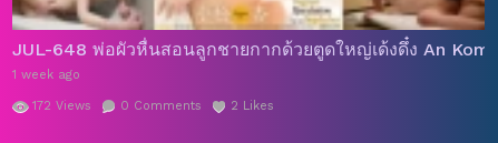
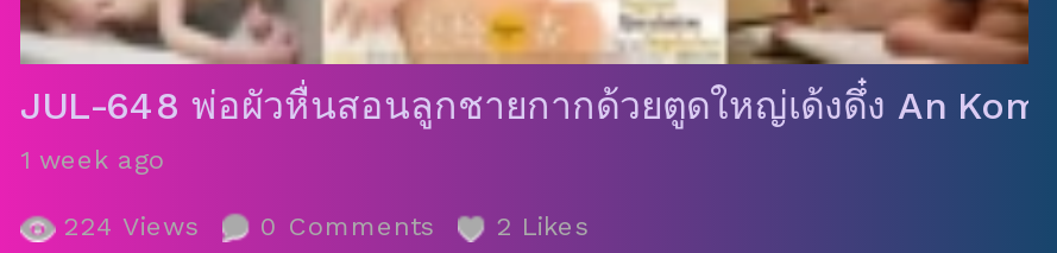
- 172 Views 0 Comments 2 Likes
+ 224 Views 0 Comments 2 Likes
